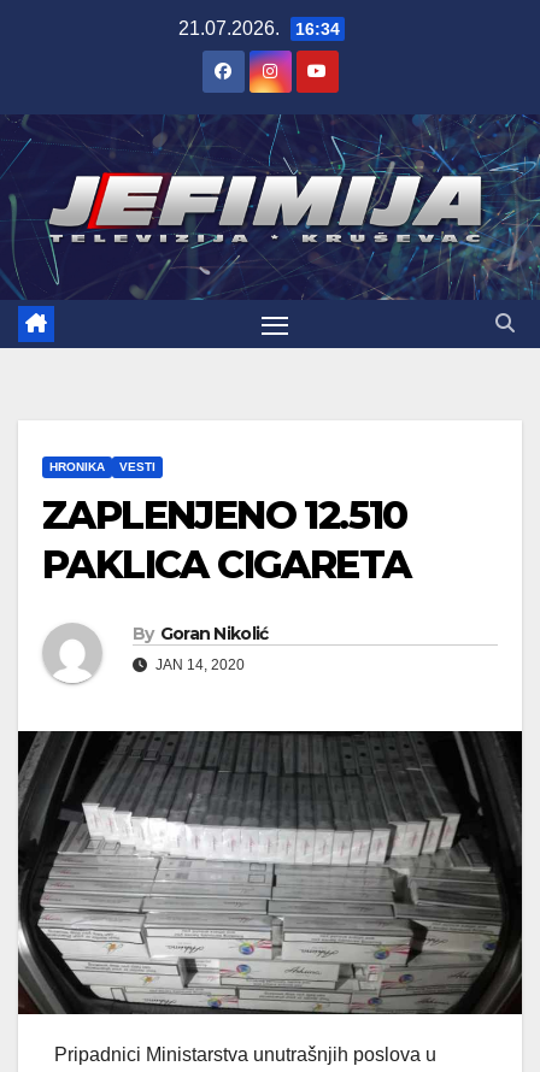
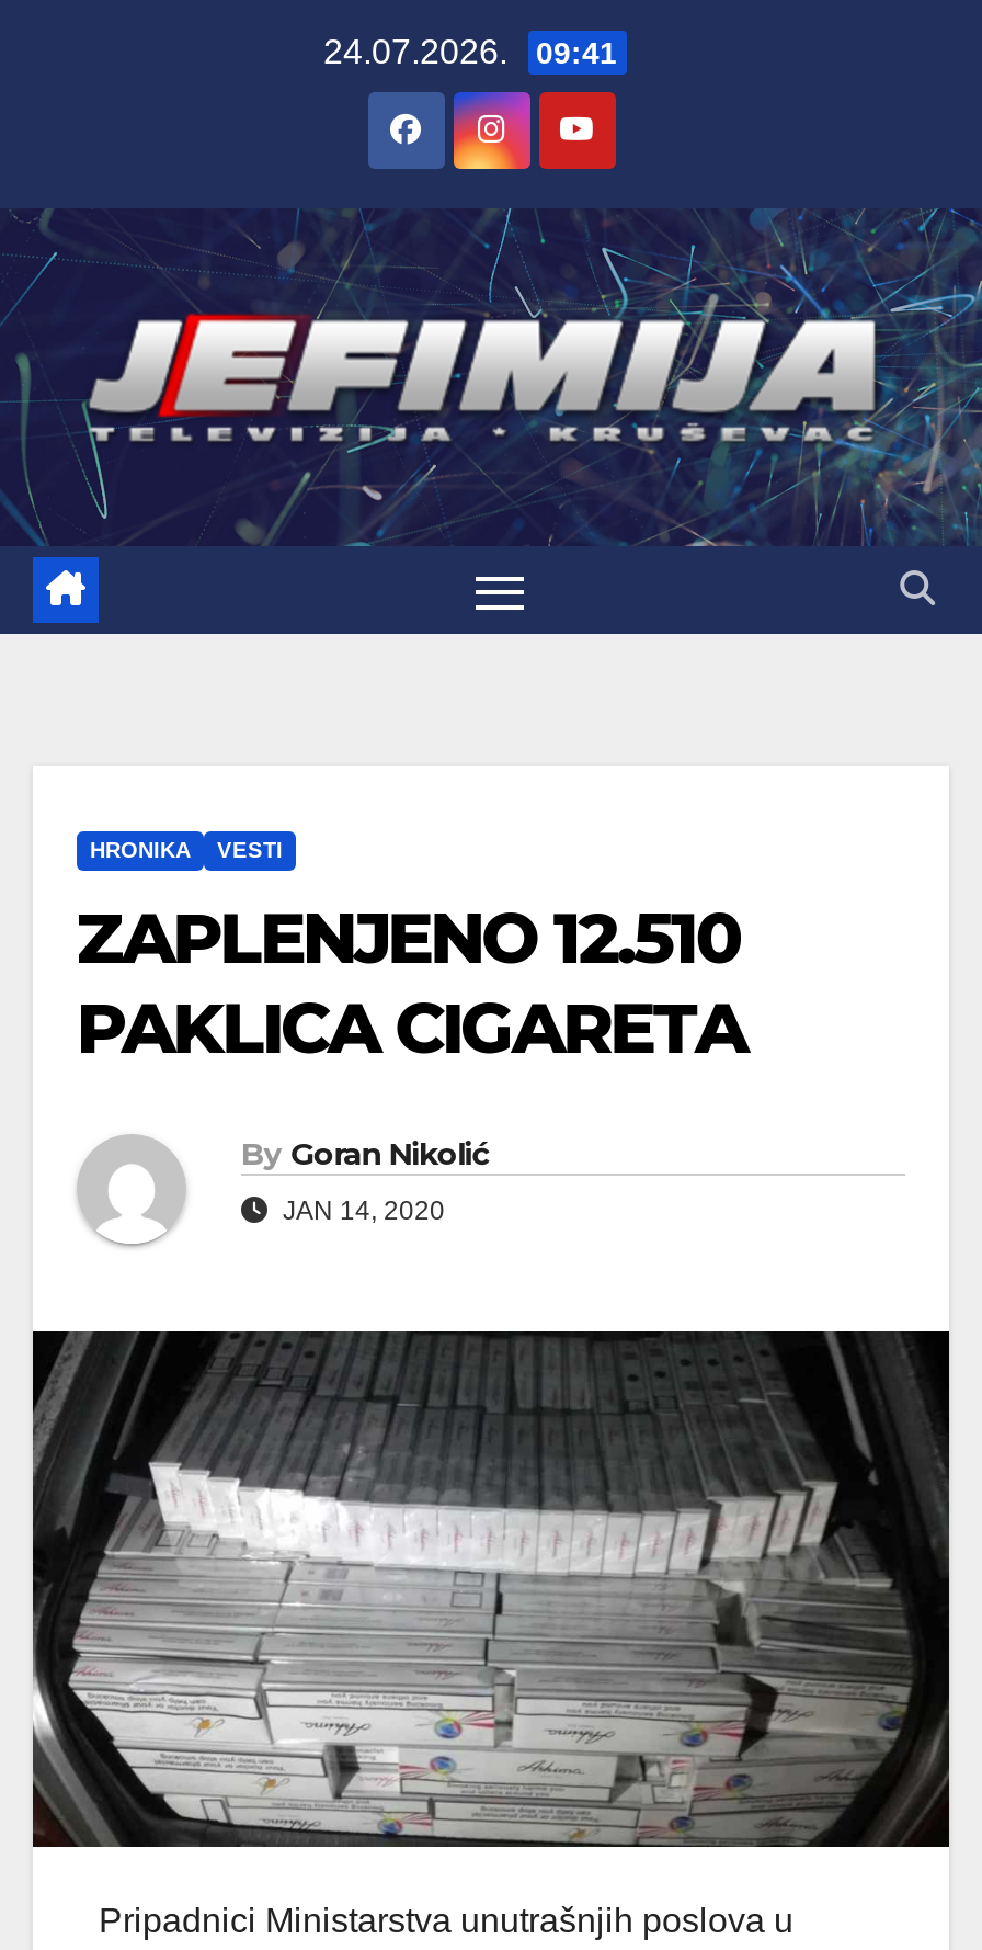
- 21.07.2026. 16:34
+ 24.07.2026. 09:41
